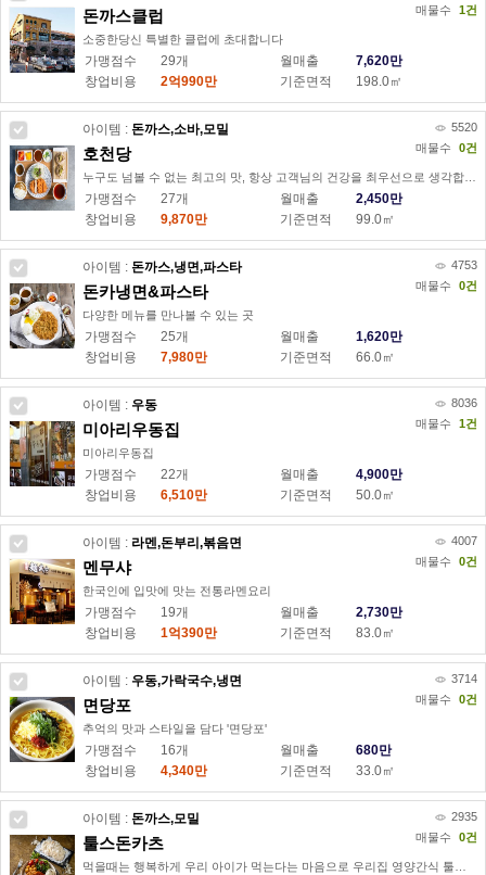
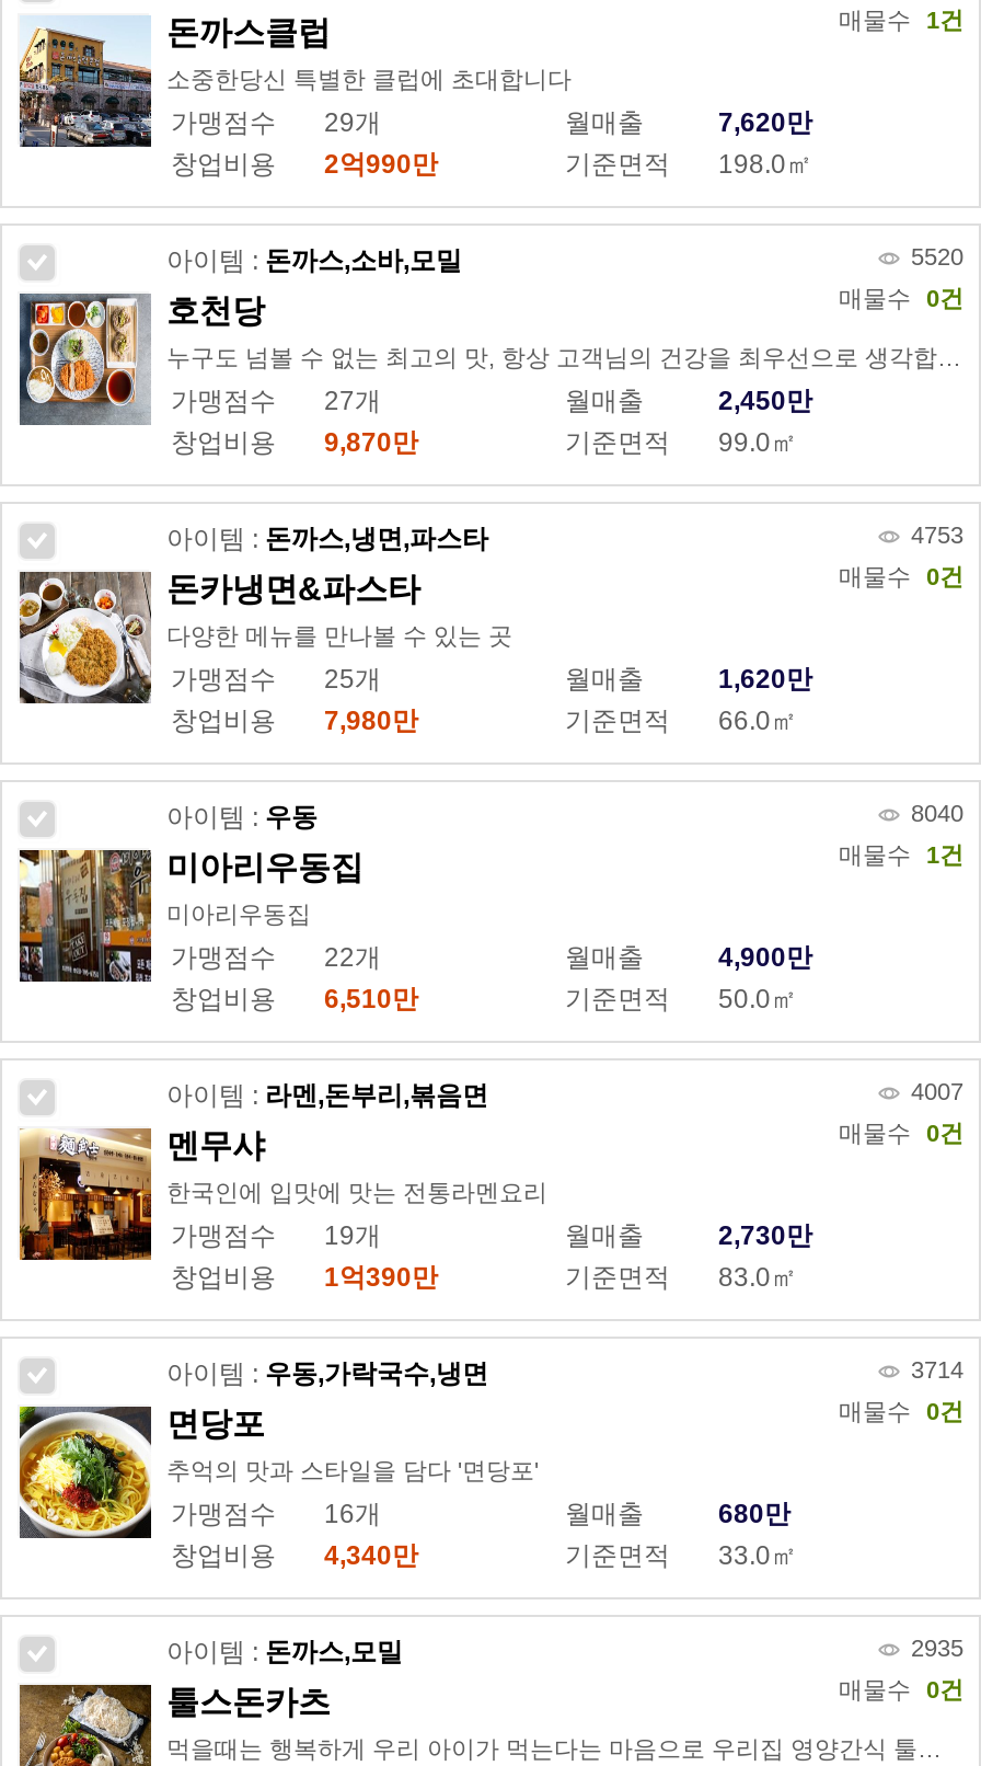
- 8036
+ 8040
